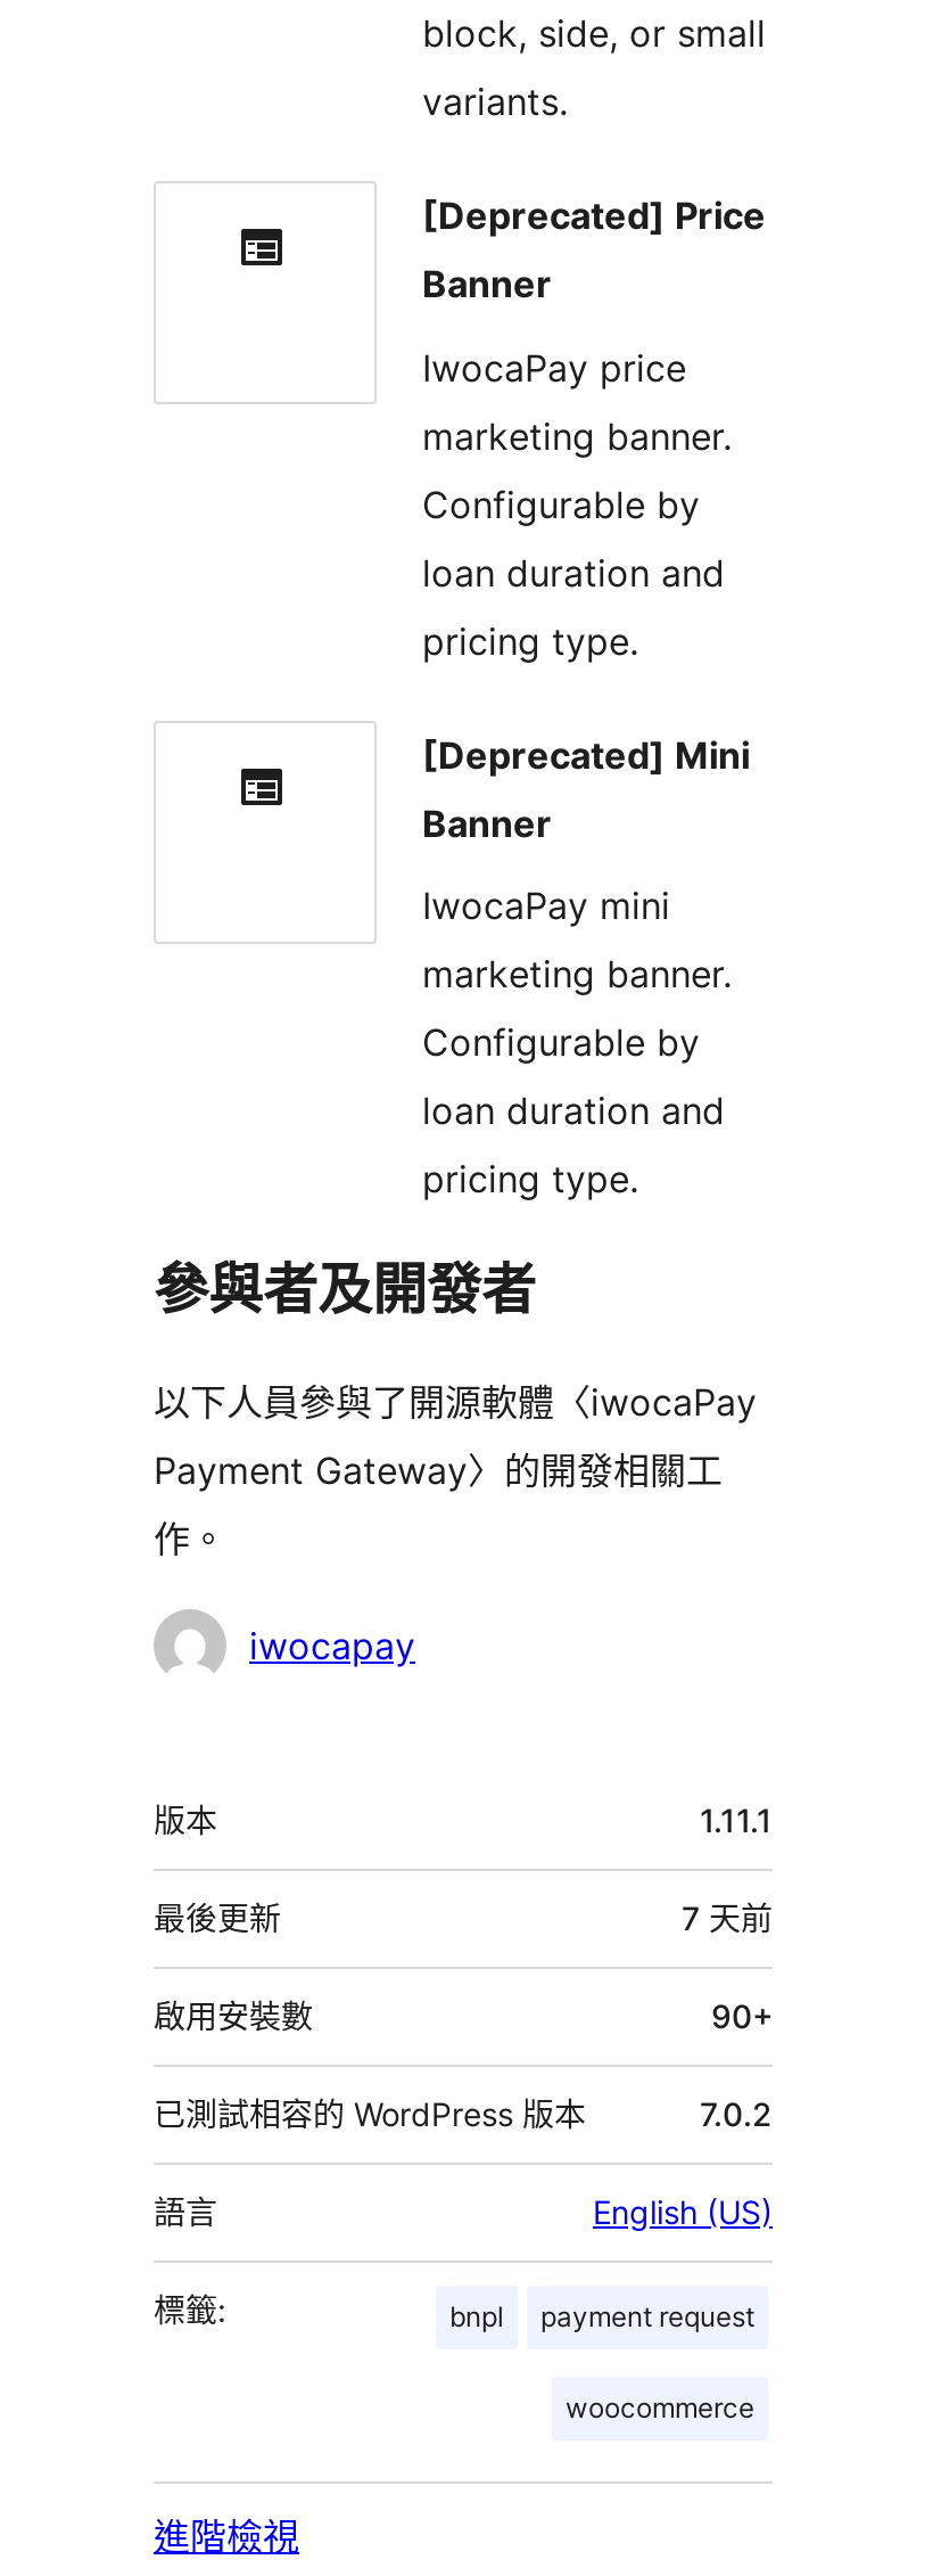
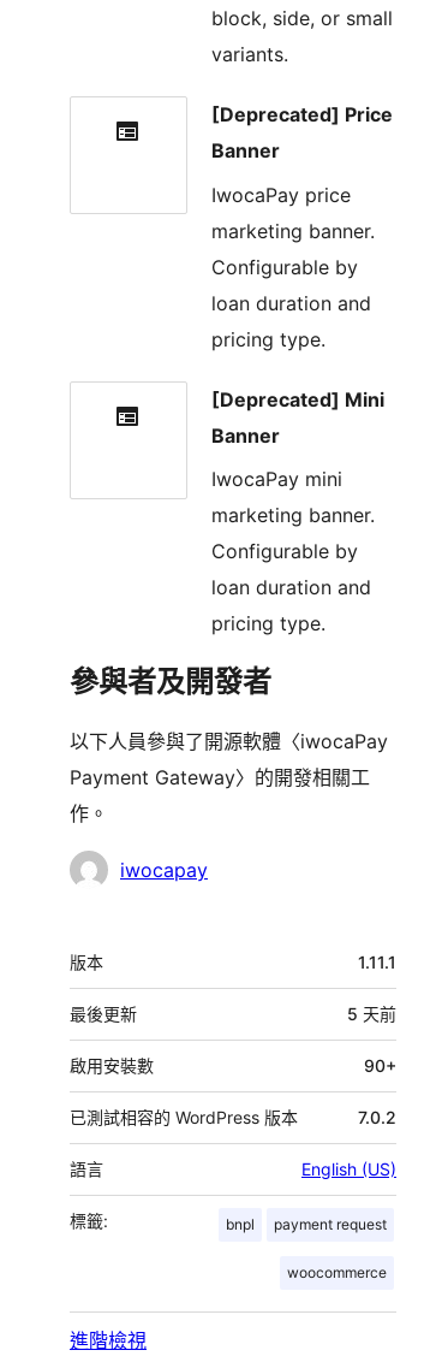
- 7 天前
+ 5 天前
